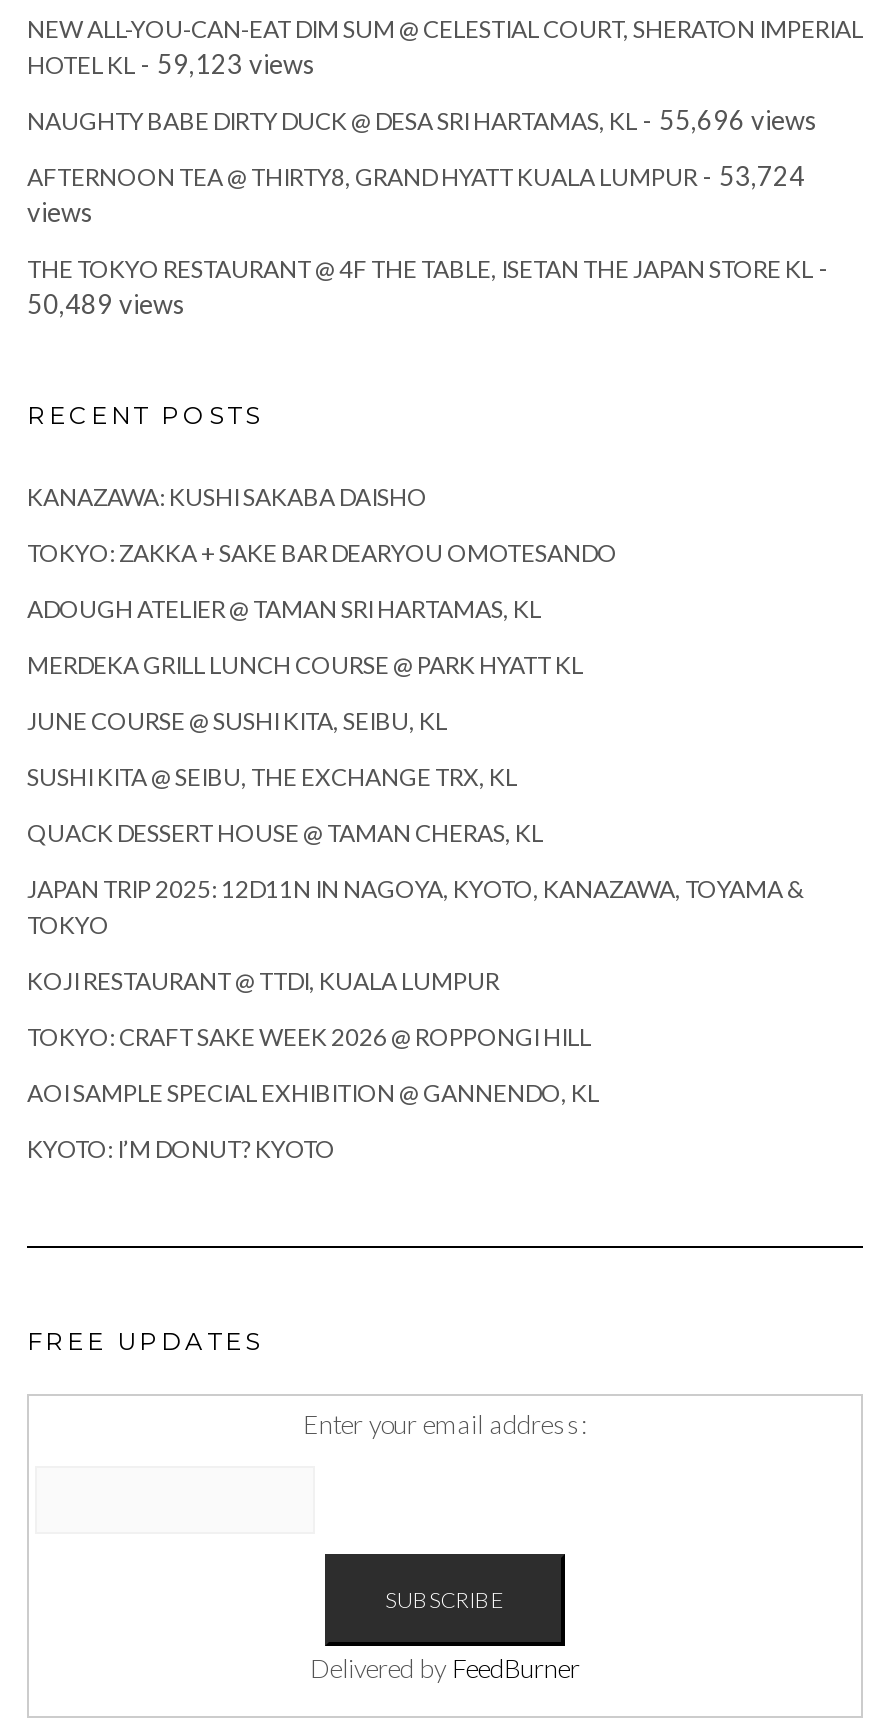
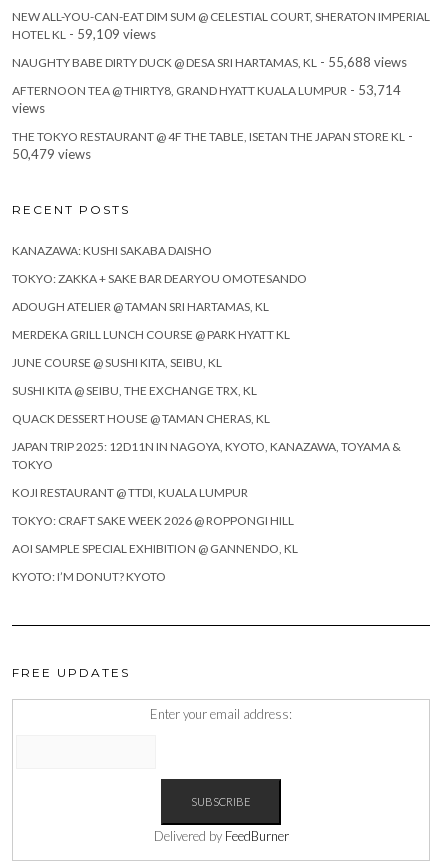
- HOTEL KL - 59,123 views
+ HOTEL KL - 59,109 views

- NAUGHTY BABE DIRTY DUCK @ DESA SRI HARTAMAS, KL - 55,696 views
+ NAUGHTY BABE DIRTY DUCK @ DESA SRI HARTAMAS, KL - 55,688 views

- AFTERNOON TEA @ THIRTY8, GRAND HYATT KUALA LUMPUR - 53,724
+ AFTERNOON TEA @ THIRTY8, GRAND HYATT KUALA LUMPUR - 53,714

- 50,489 views
+ 50,479 views
